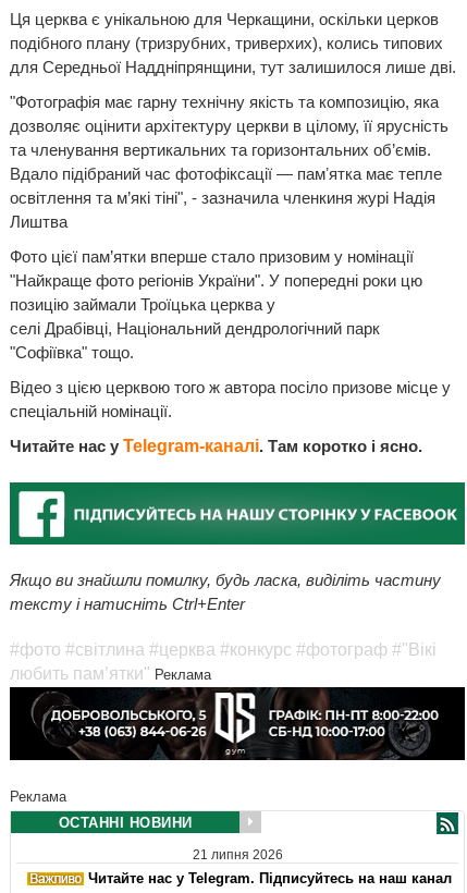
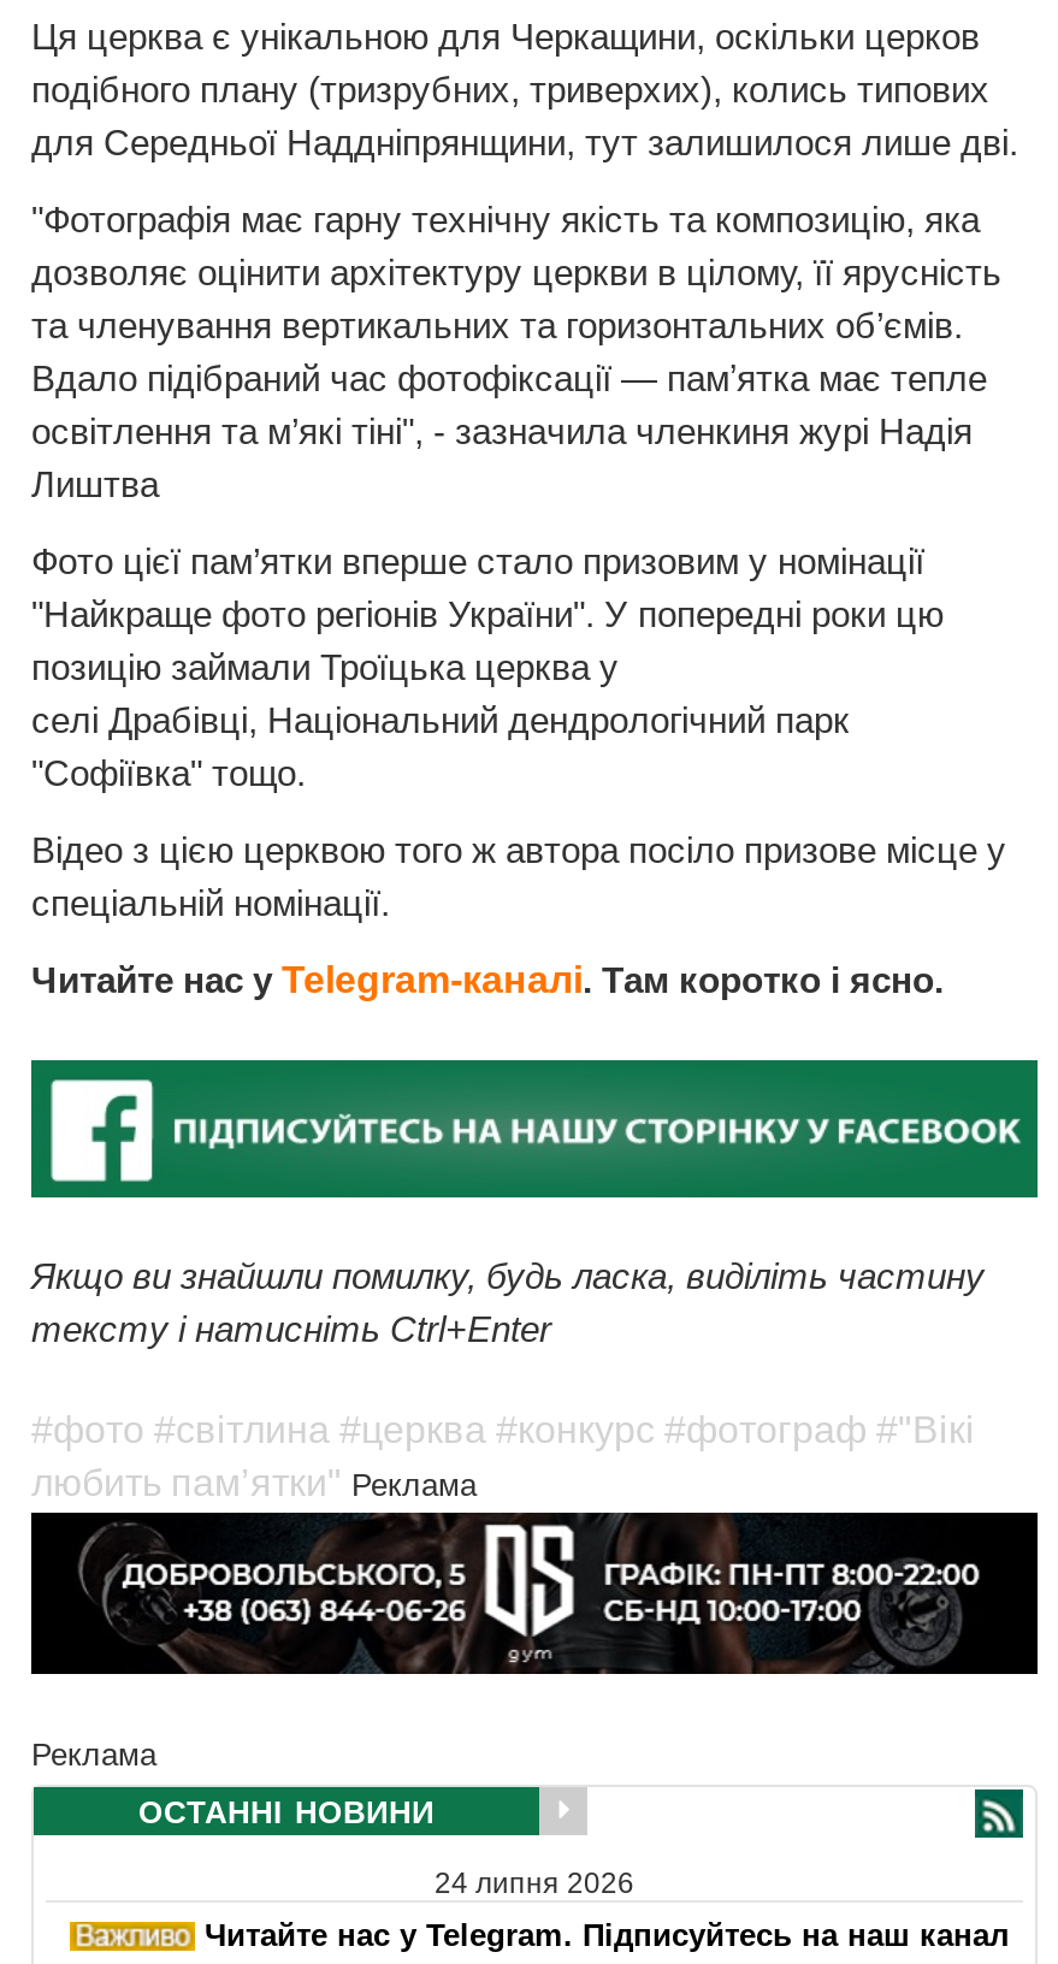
- 21 липня 2026
+ 24 липня 2026
